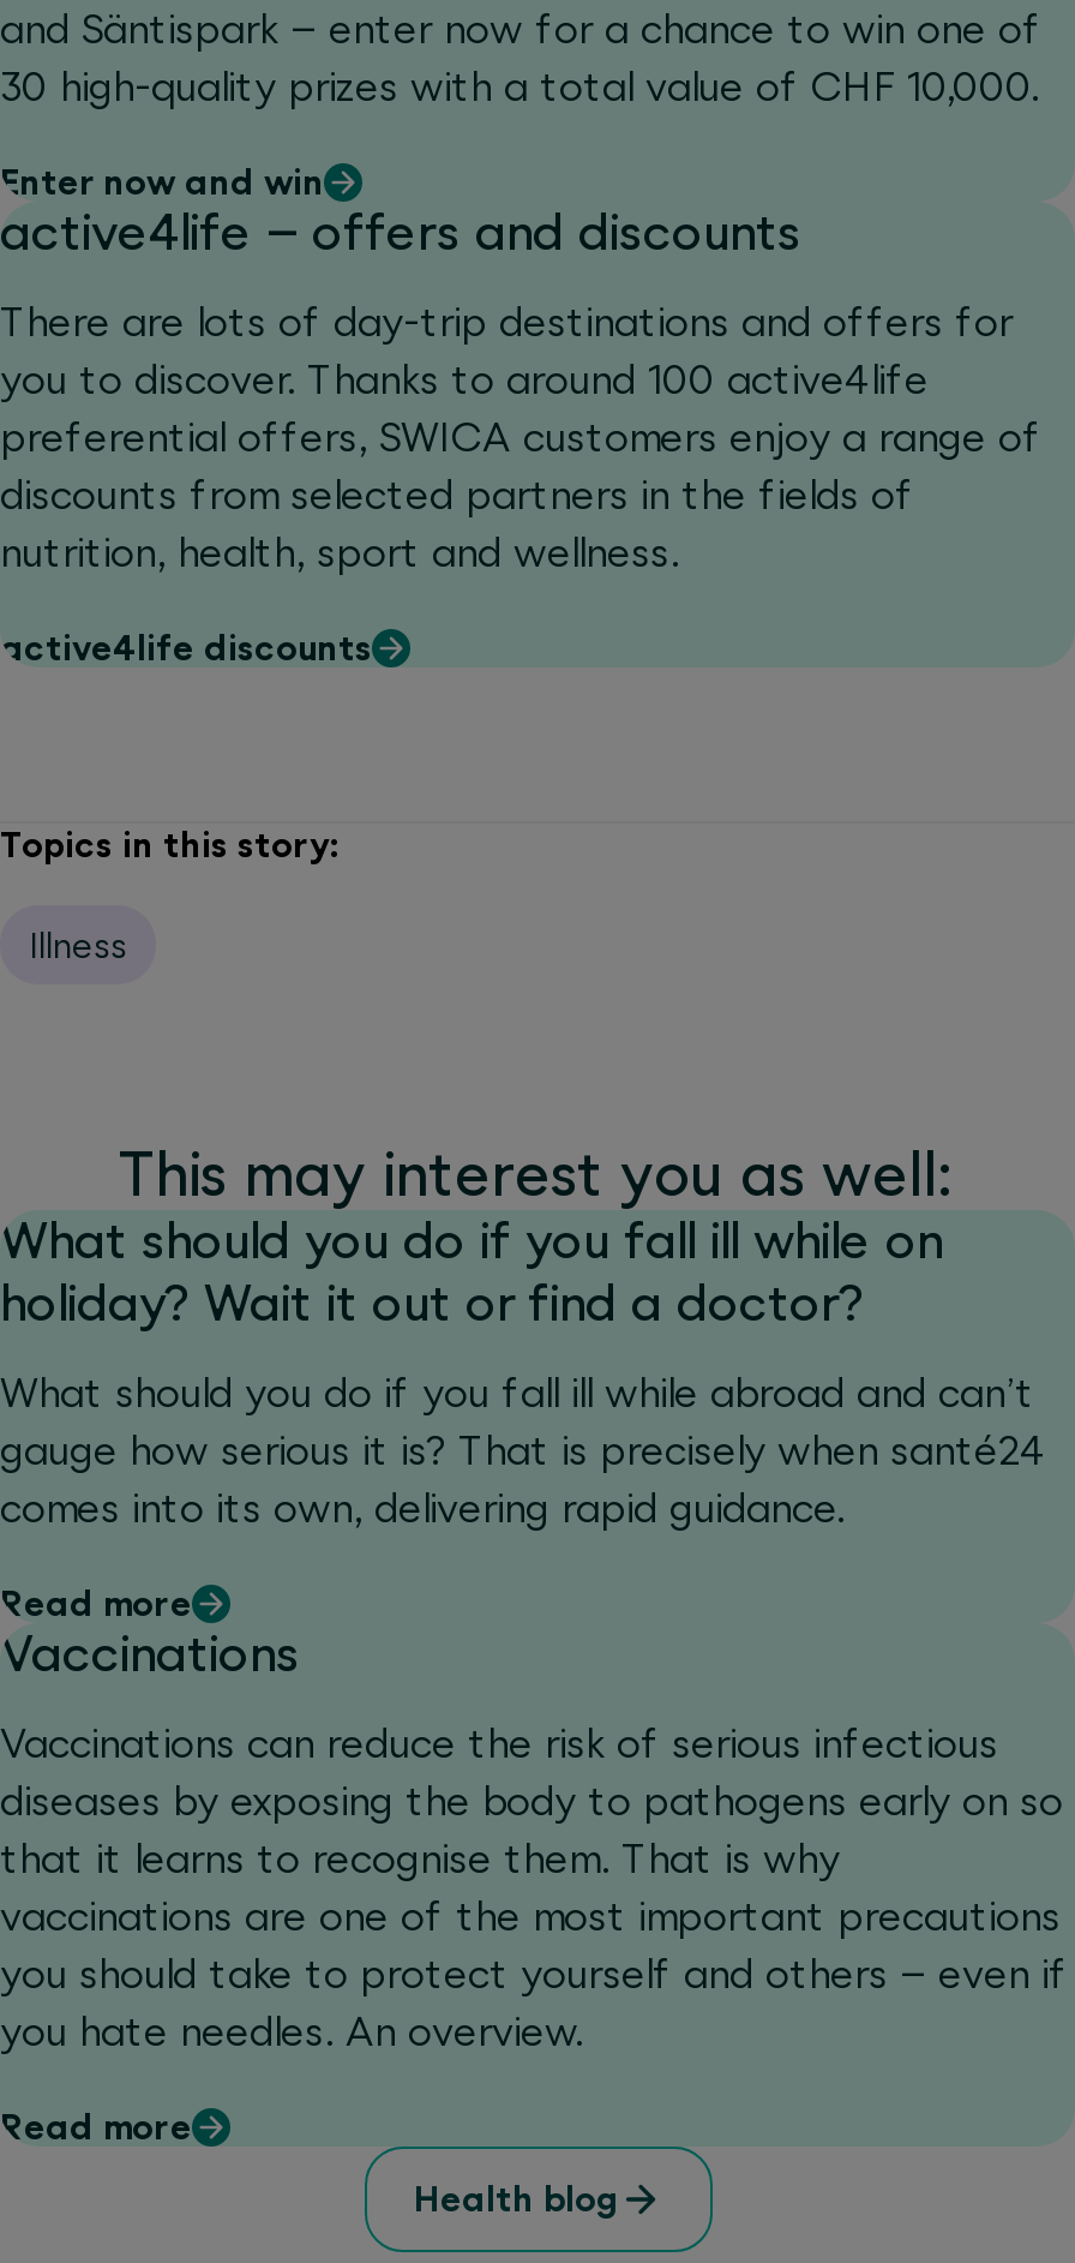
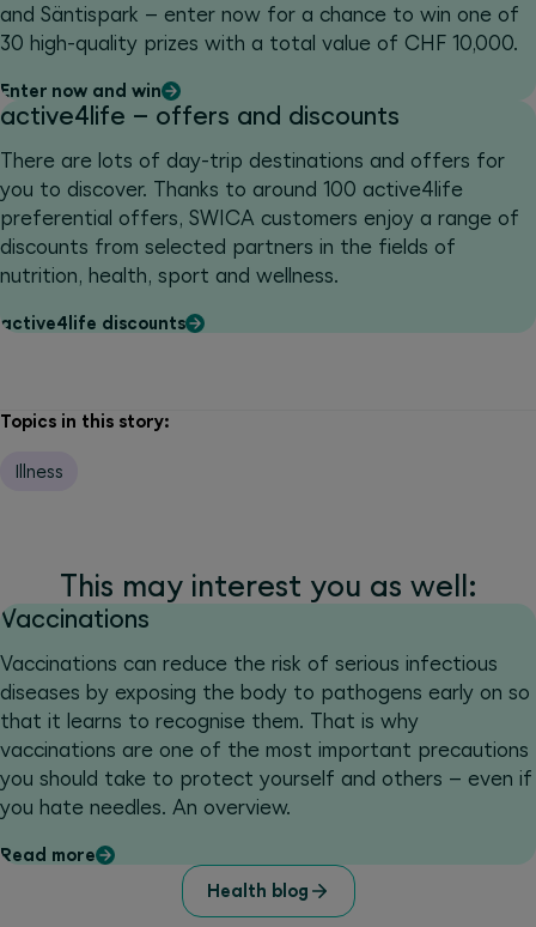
- What should you do if you fall ill while on
- holiday? Wait it out or find a doctor?
- What should you do if you fall ill while abroad and can’t
- gauge how serious it is? That is precisely when santé24
- comes into its own, delivering rapid guidance.
- Read more
